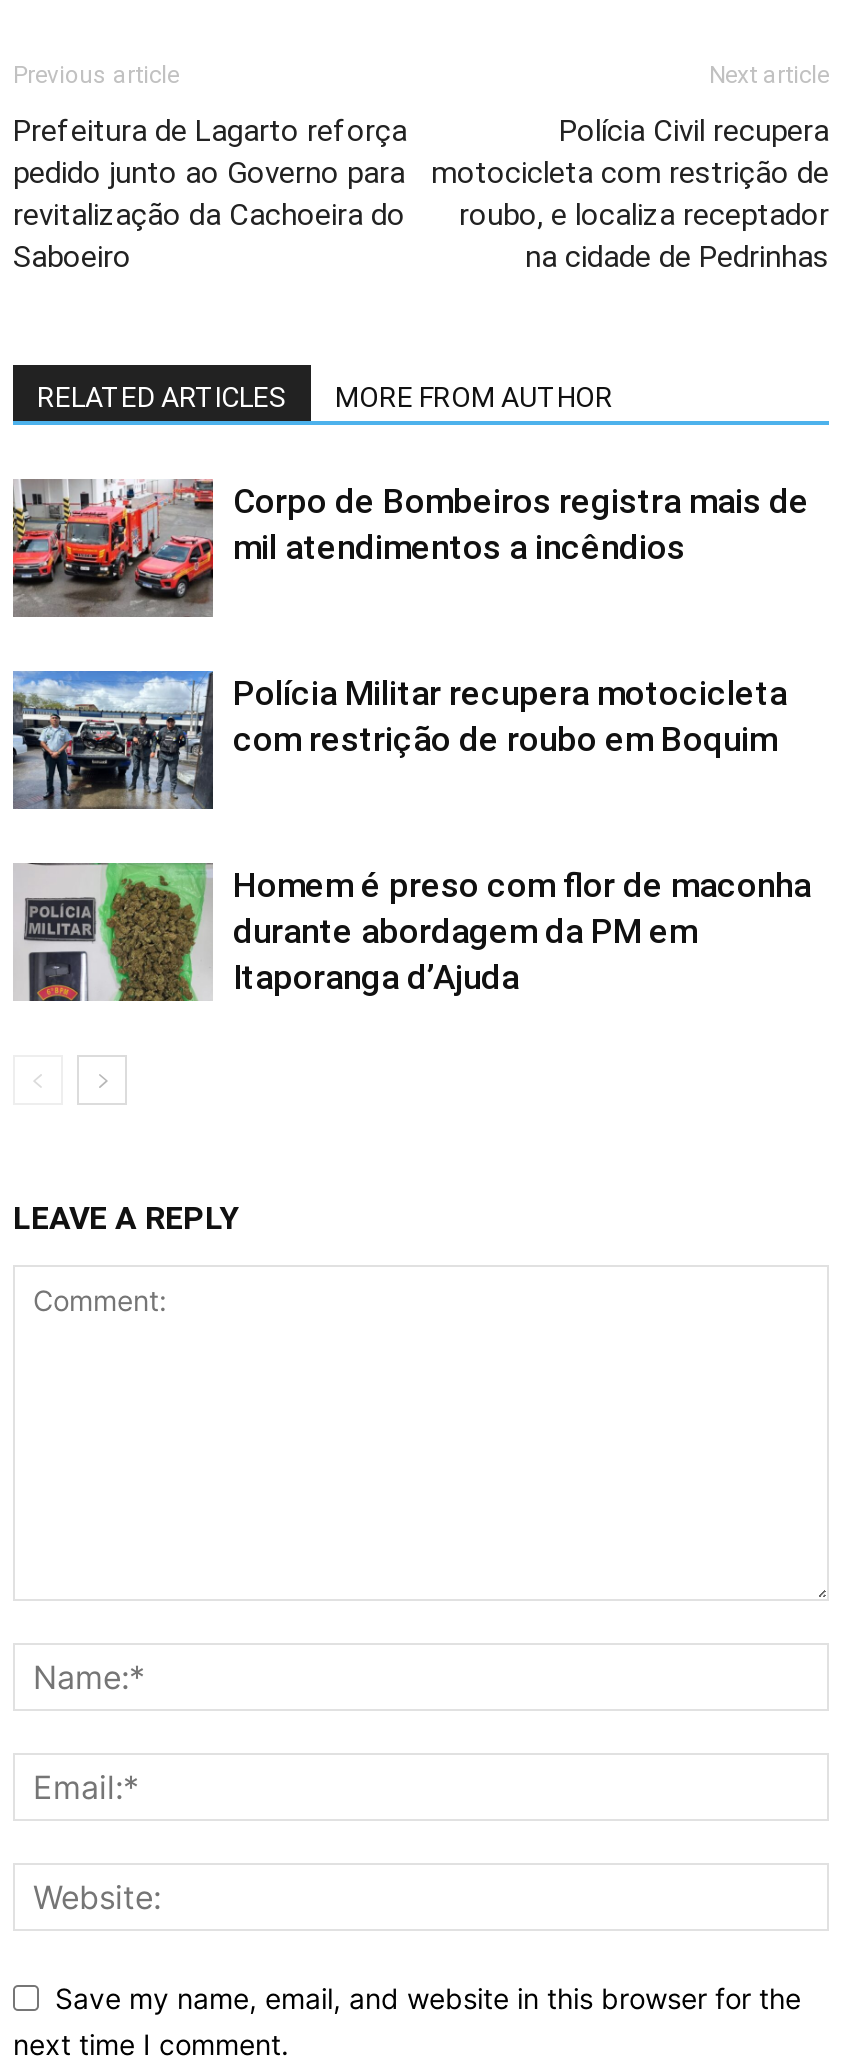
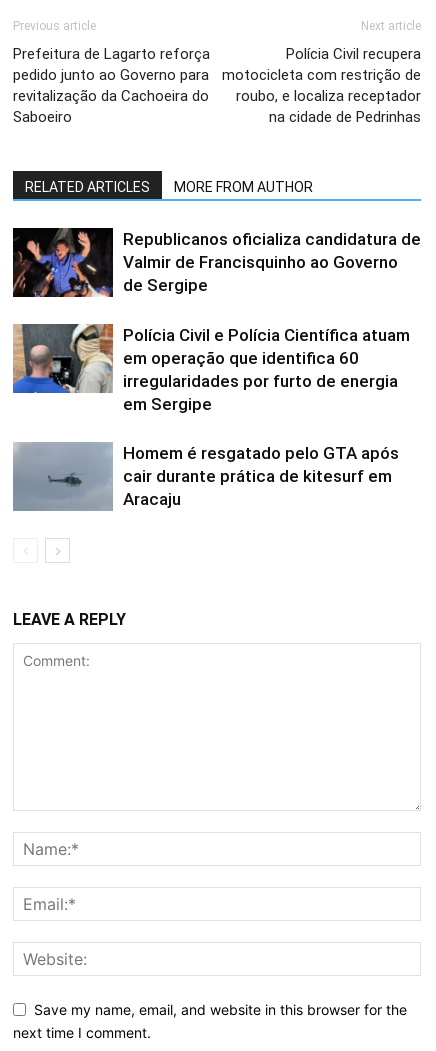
- [image]
- Corpo de Bombeiros registra mais de
- mil atendimentos a incêndios
+ [image]
+ Republicanos oficializa candidatura de
+ Valmir de Francisquinho ao Governo
+ de Sergipe

- [image]
- Polícia Militar recupera motocicleta
- com restrição de roubo em Boquim
+ [image]
+ Polícia Civil e Polícia Científica atuam
+ em operação que identifica 60
+ irregularidades por furto de energia
+ em Sergipe

- [image]
- Homem é preso com flor de maconha
- durante abordagem da PM em
- Itaporanga d’Ajuda
+ [image]
+ Homem é resgatado pelo GTA após
+ cair durante prática de kitesurf em
+ Aracaju
